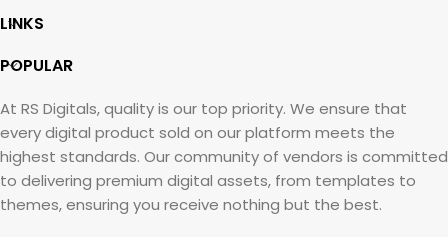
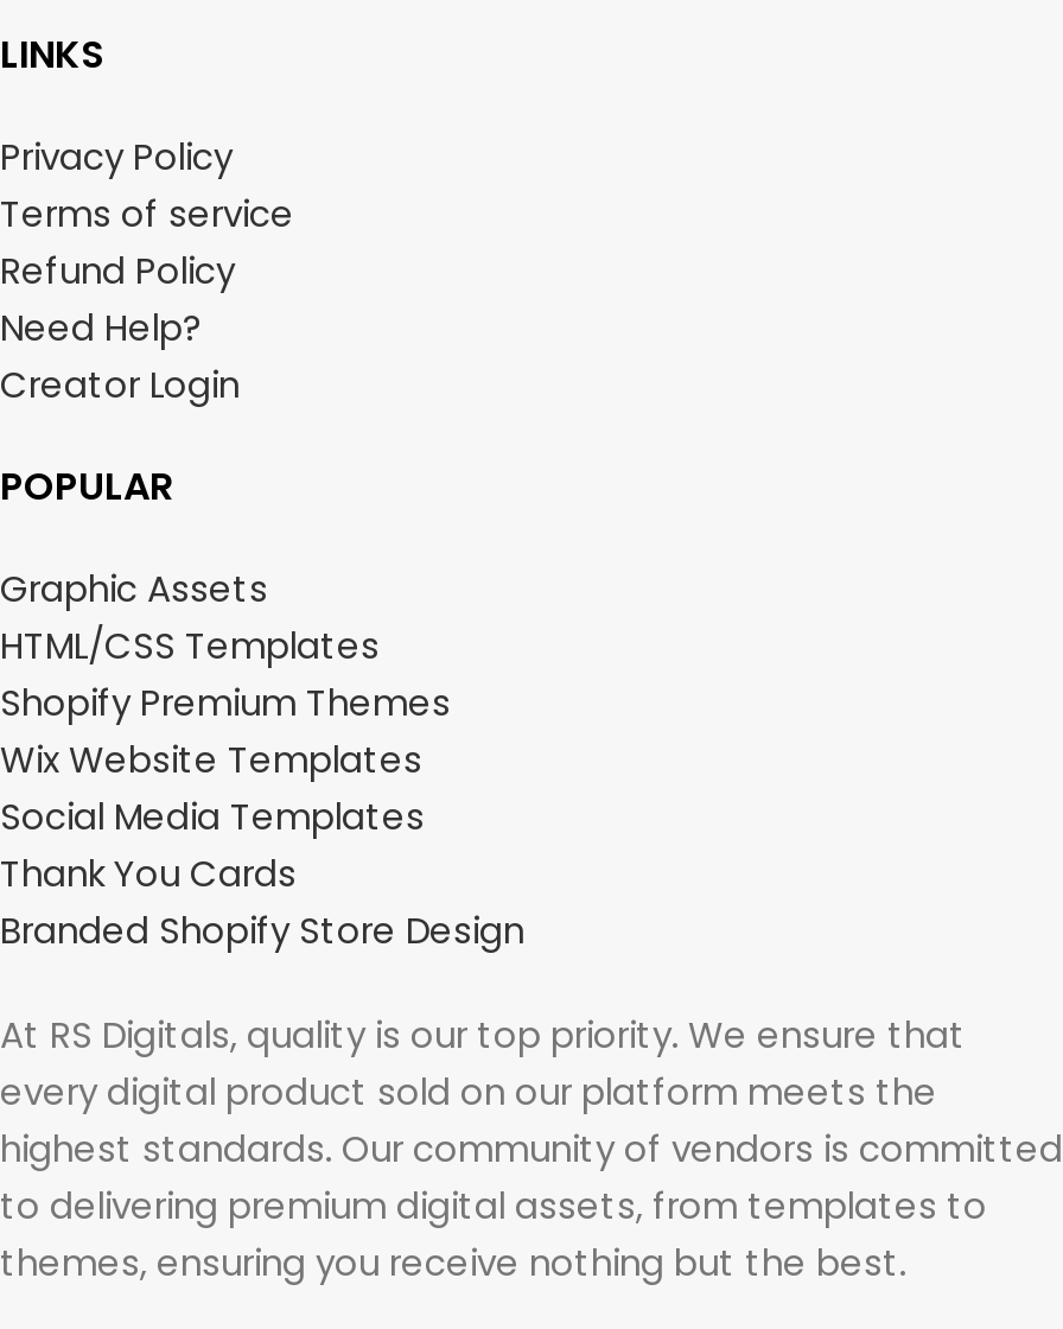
+ Privacy Policy
+ Terms of service
+ Refund Policy
+ Need Help?
+ Creator Login

+ Graphic Assets
+ HTML/CSS Templates
+ Shopify Premium Themes
+ Wix Website Templates
+ Social Media Templates
+ Thank You Cards
+ Branded Shopify Store Design
